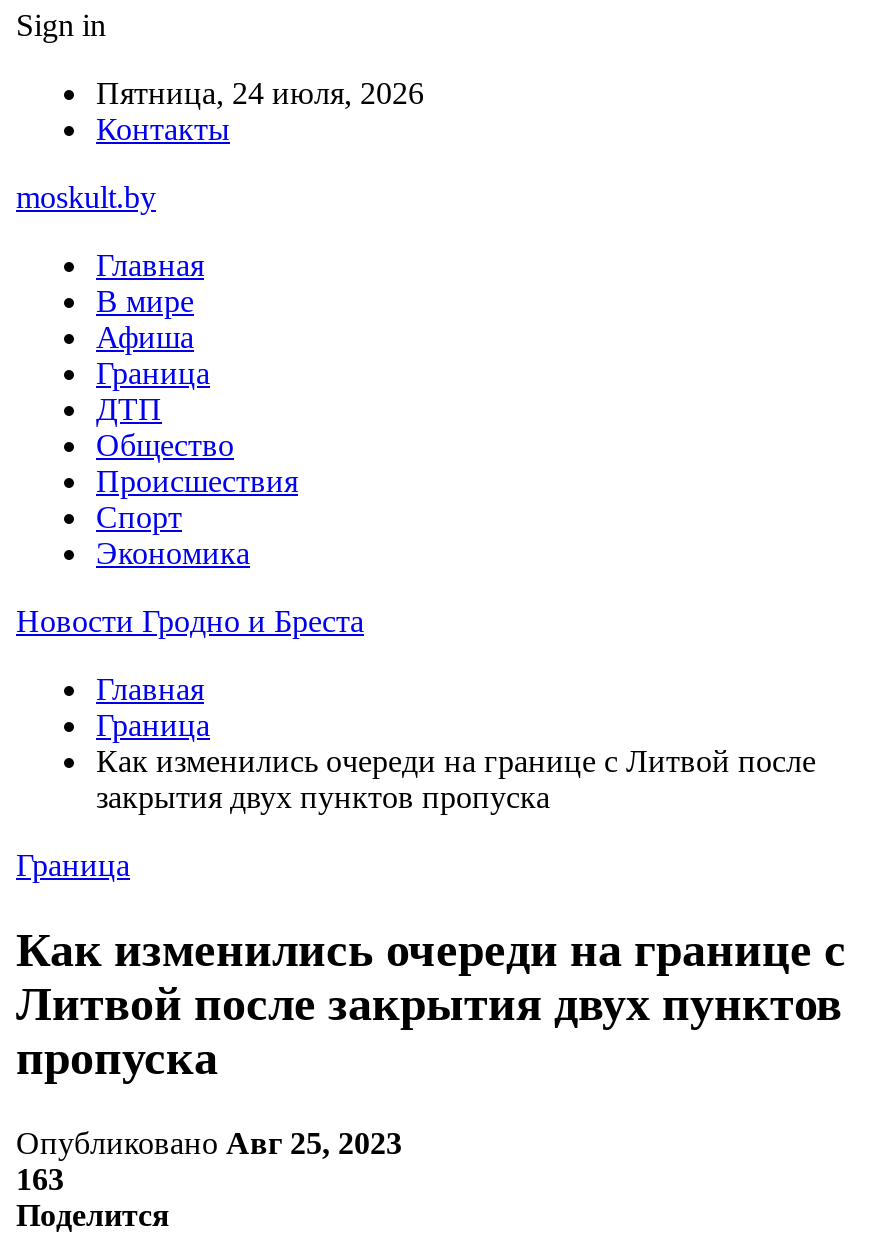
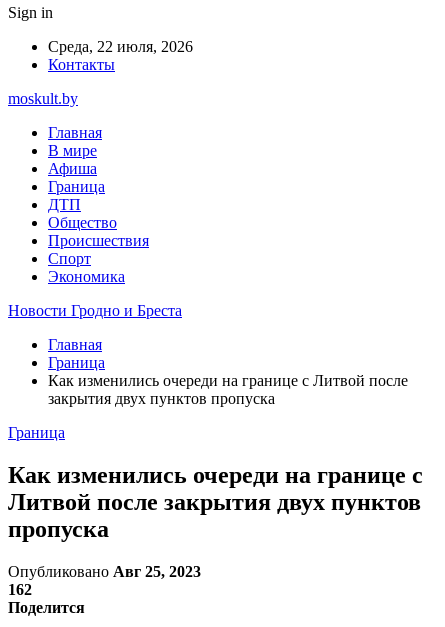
- Пятница, 24 июля, 2026
+ Среда, 22 июля, 2026

- 163
+ 162
